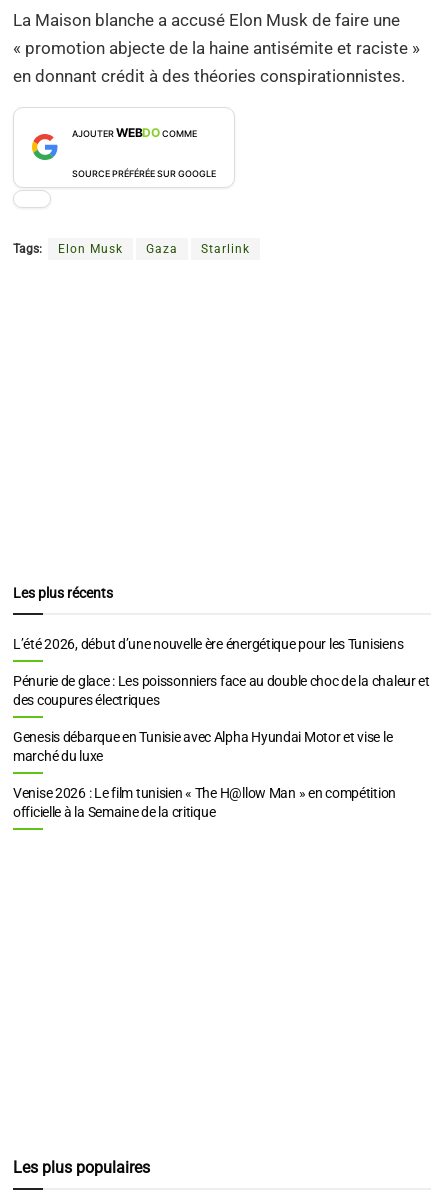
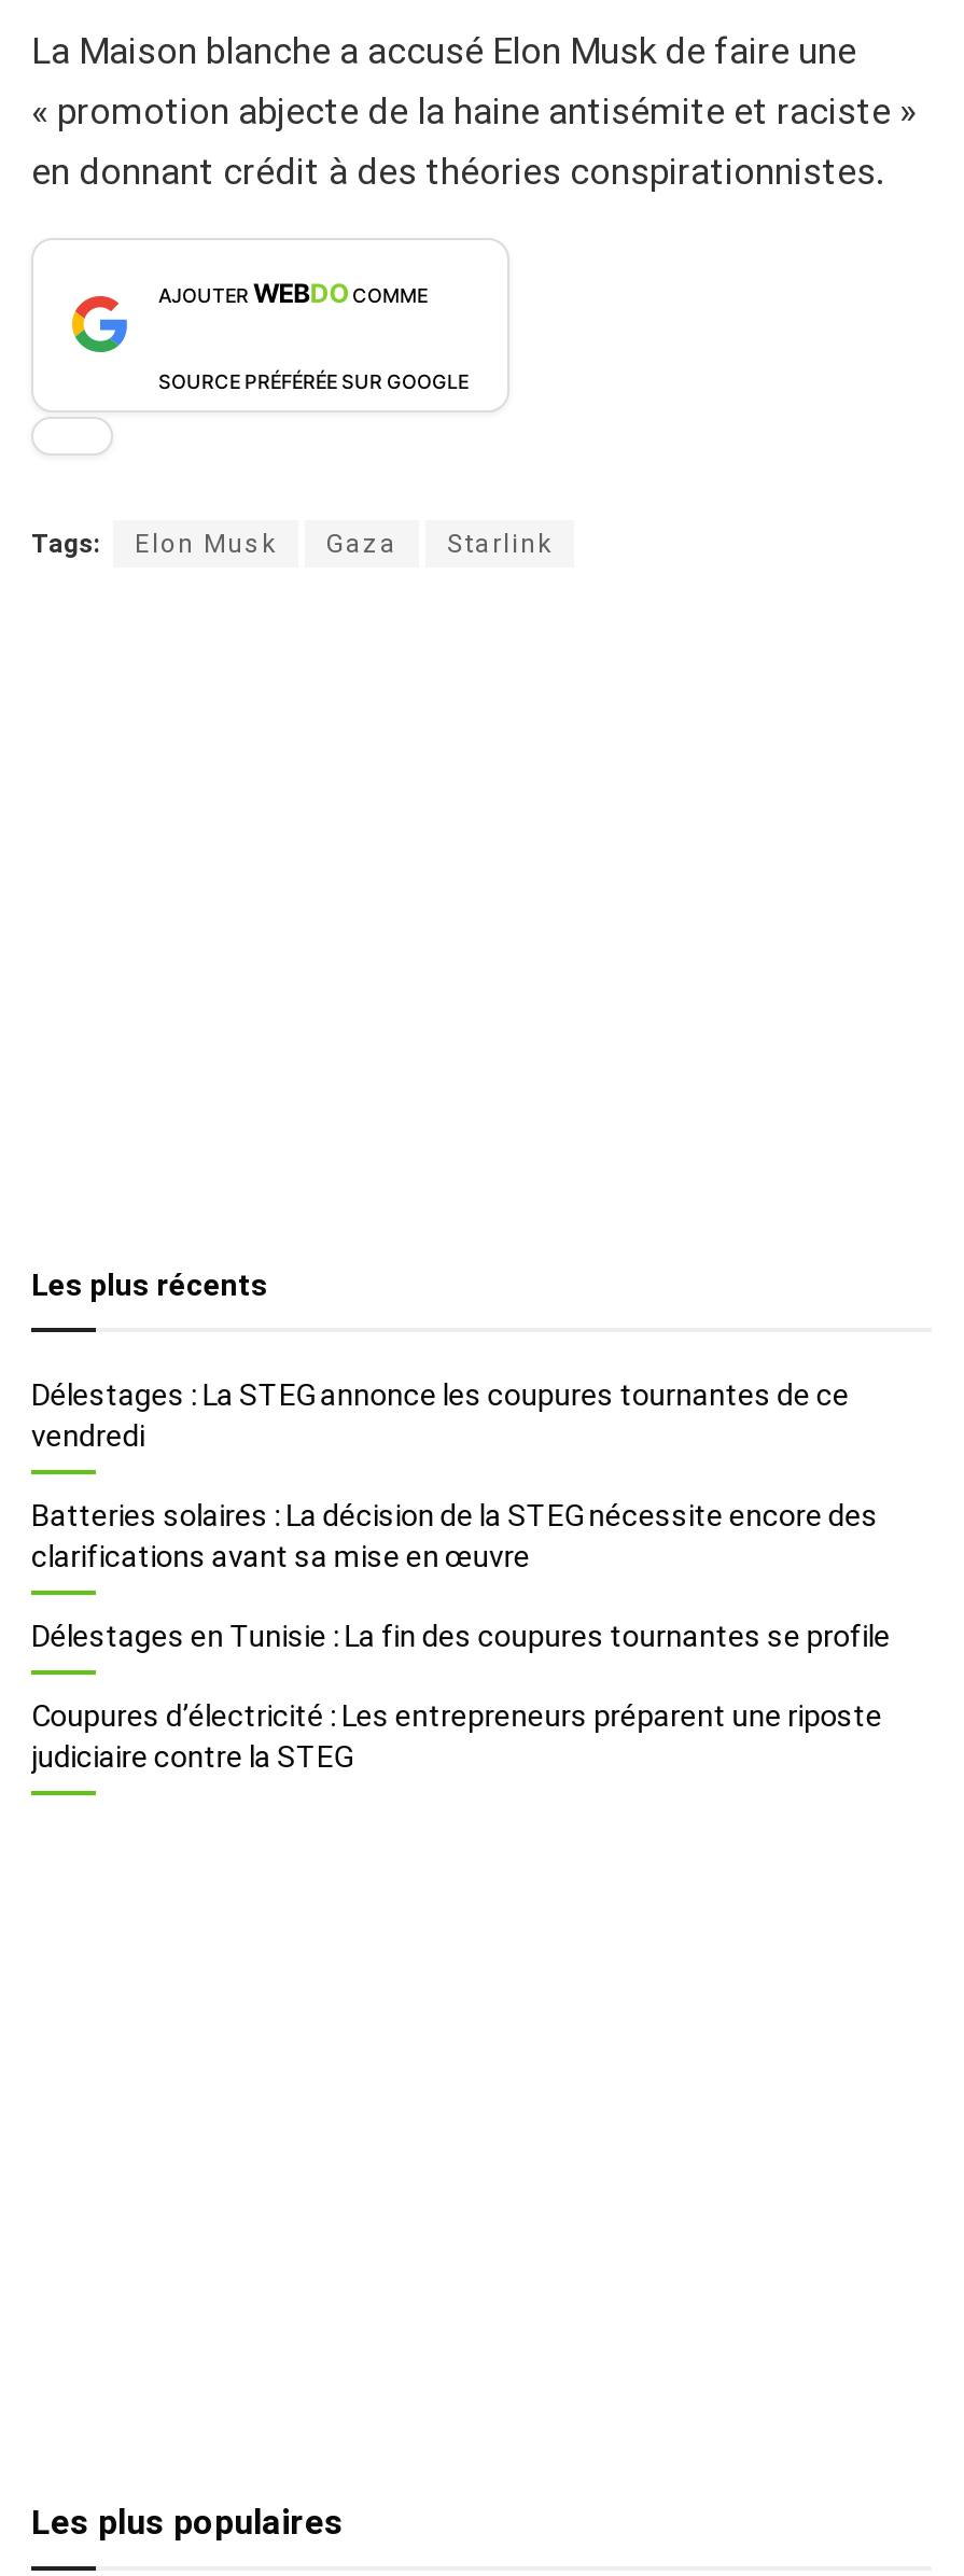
- L’été 2026, début d’une nouvelle ère énergétique pour les Tunisiens
+ Délestages : La STEG annonce les coupures tournantes de ce
+ vendredi

- Pénurie de glace : Les poissonniers face au double choc de la chaleur et
- des coupures électriques
+ Batteries solaires : La décision de la STEG nécessite encore des
+ clarifications avant sa mise en œuvre

- Genesis débarque en Tunisie avec Alpha Hyundai Motor et vise le
- marché du luxe
+ Délestages en Tunisie : La fin des coupures tournantes se profile

- Venise 2026 : Le film tunisien « The H@llow Man » en compétition
- officielle à la Semaine de la critique
+ Coupures d’électricité : Les entrepreneurs préparent une riposte
+ judiciaire contre la STEG
